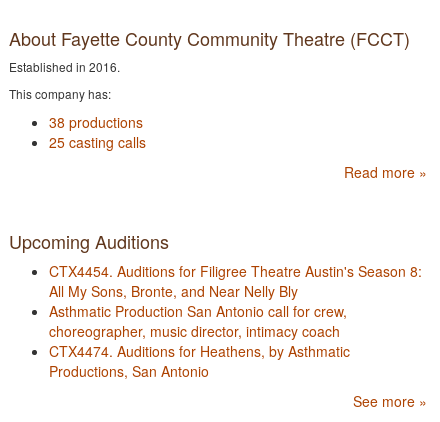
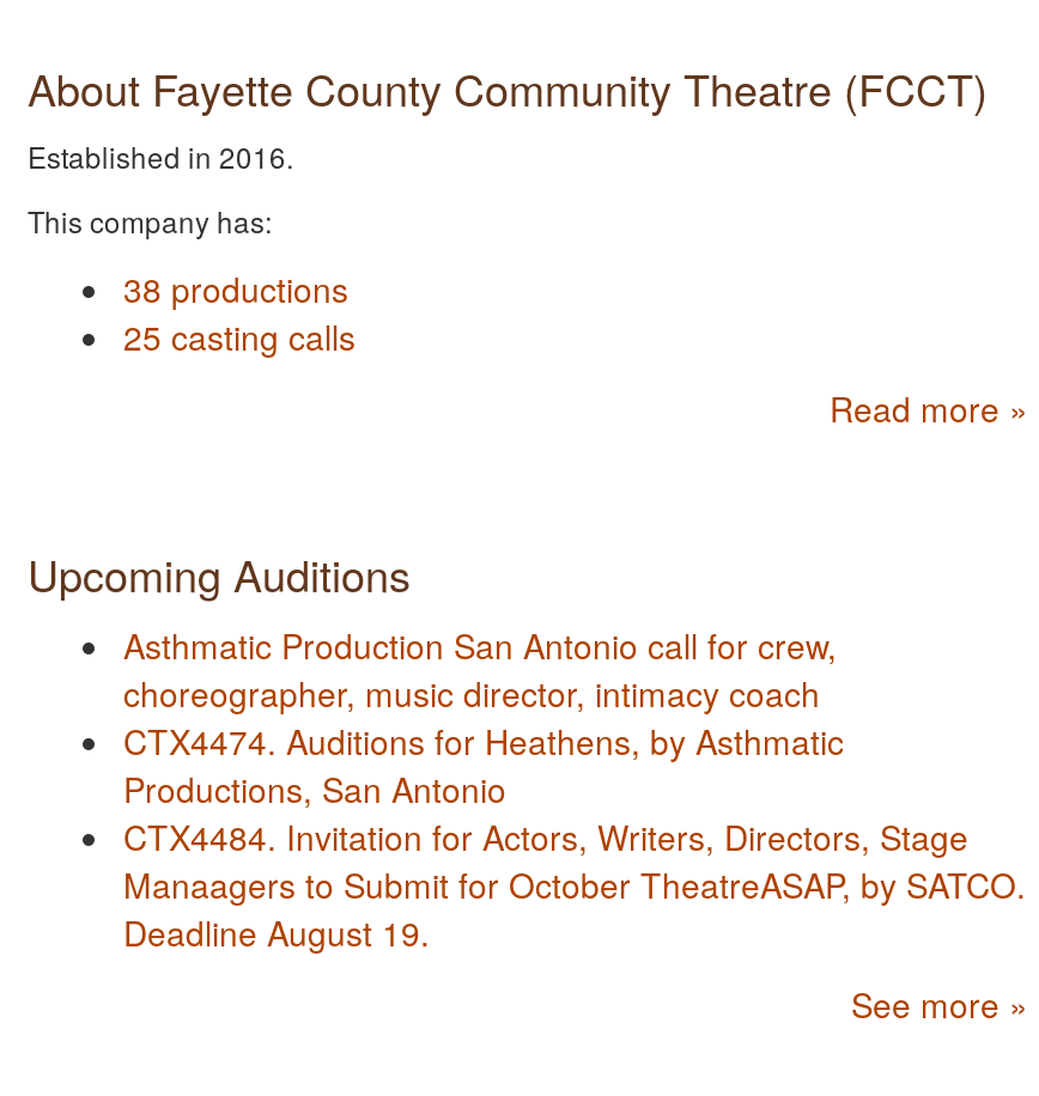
- CTX4454. Auditions for Filigree Theatre Austin's Season 8:
- All My Sons, Bronte, and Near Nelly Bly

moved up: Asthmatic Production San Antonio call for crew, | choreographer, music director, intimacy coach | CTX4474. Auditions for Heathens, by Asthmatic | Productions, San Antonio

+ CTX4484. Invitation for Actors, Writers, Directors, Stage
+ Manaagers to Submit for October TheatreASAP, by SATCO.
+ Deadline August 19.
